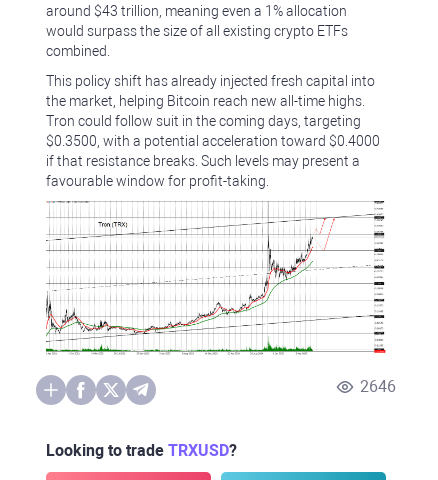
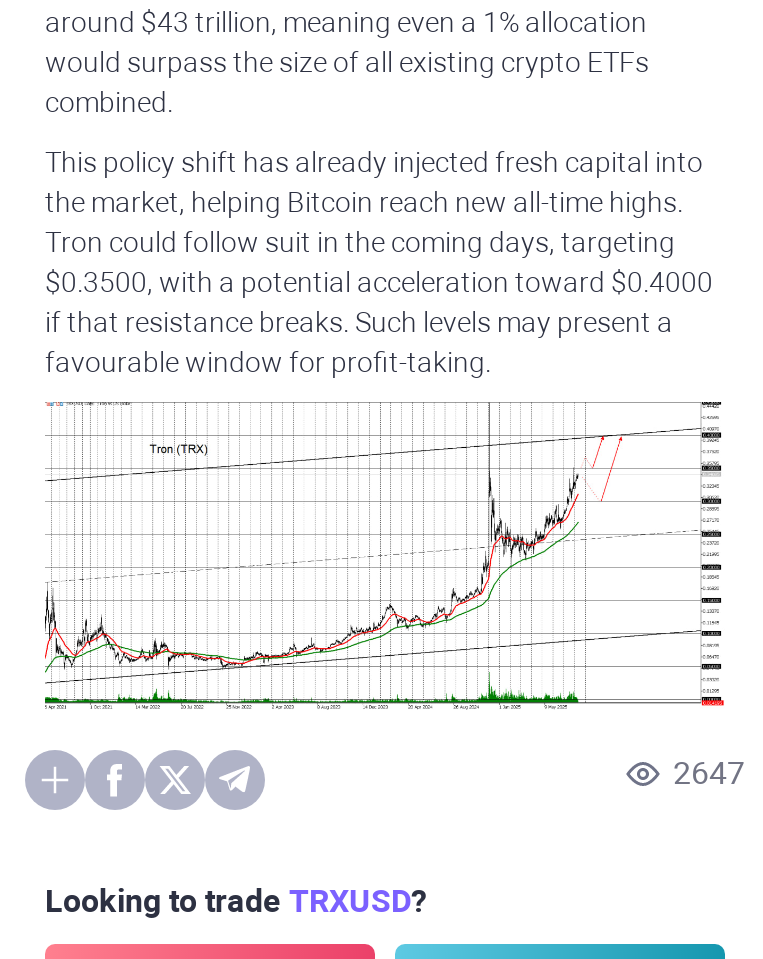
- 2646
+ 2647
